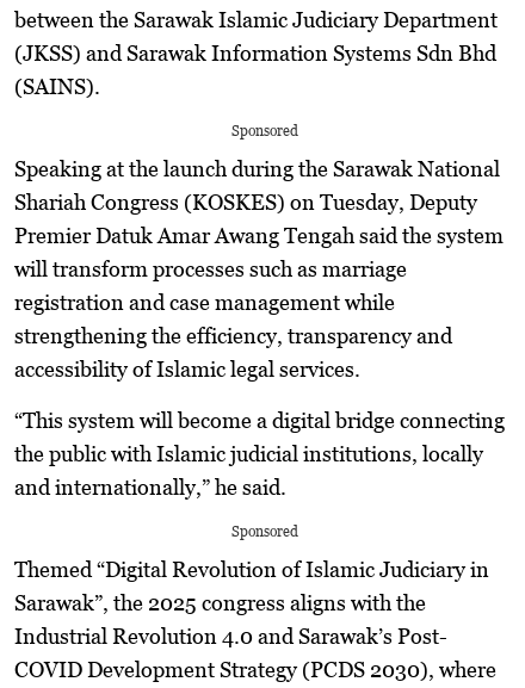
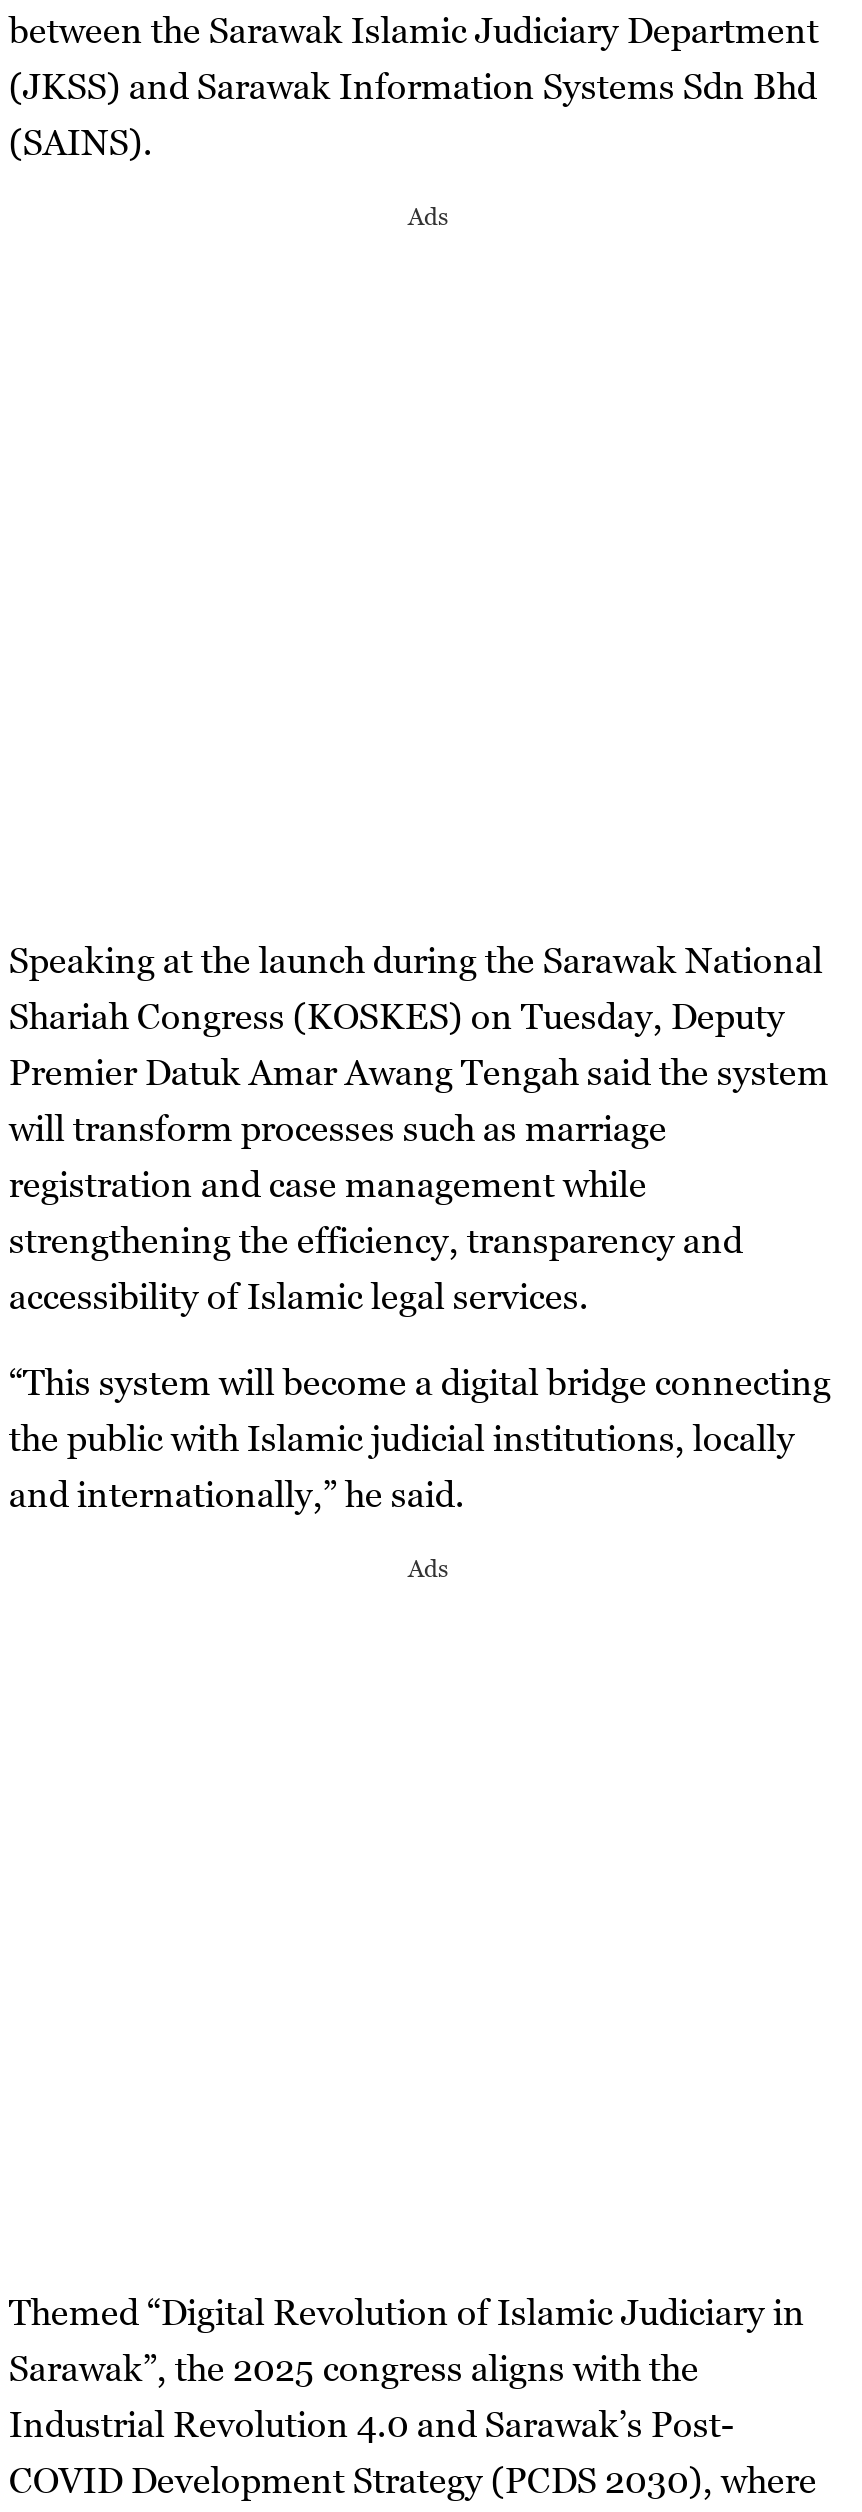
- Sponsored
+ Ads

- Sponsored
+ Ads
